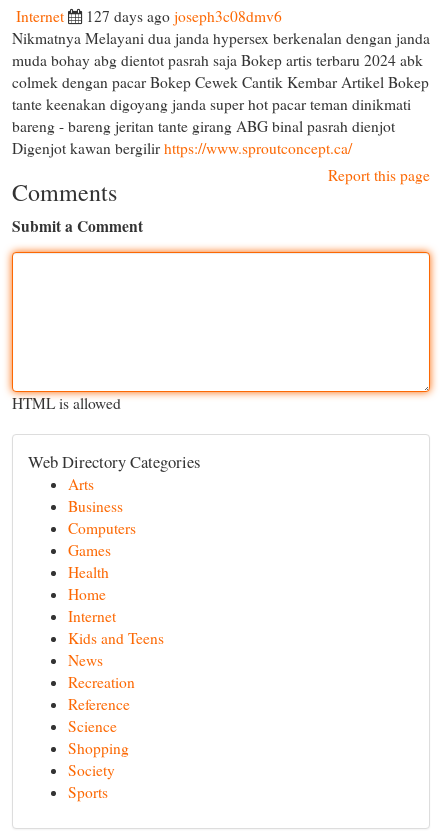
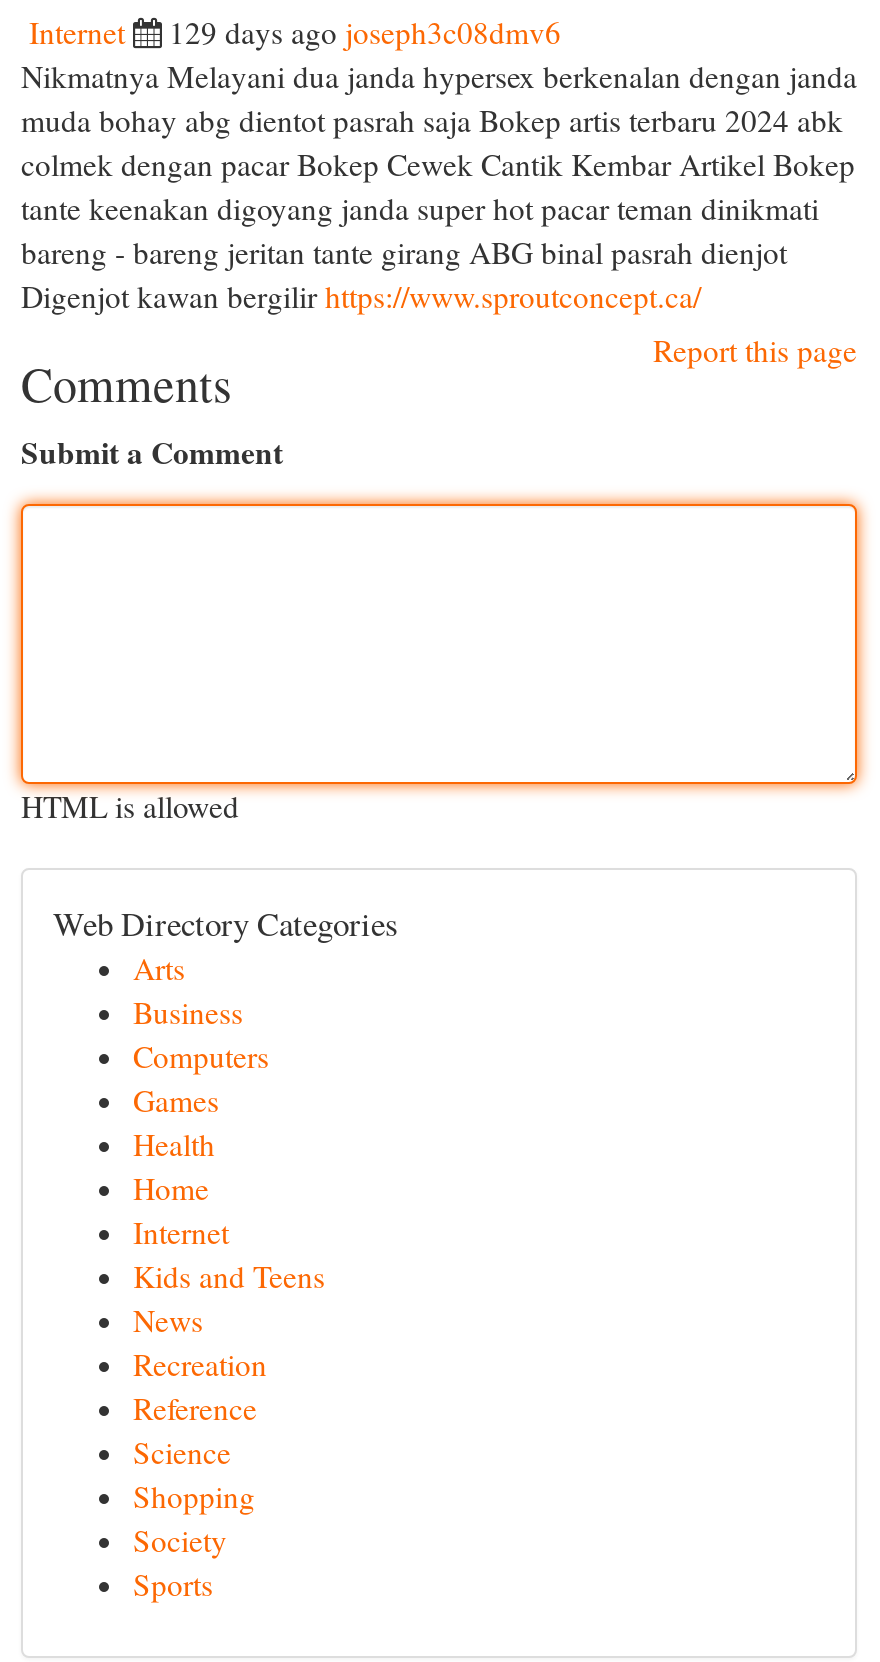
- 127 days ago joseph3c08dmv6
+ 129 days ago joseph3c08dmv6
